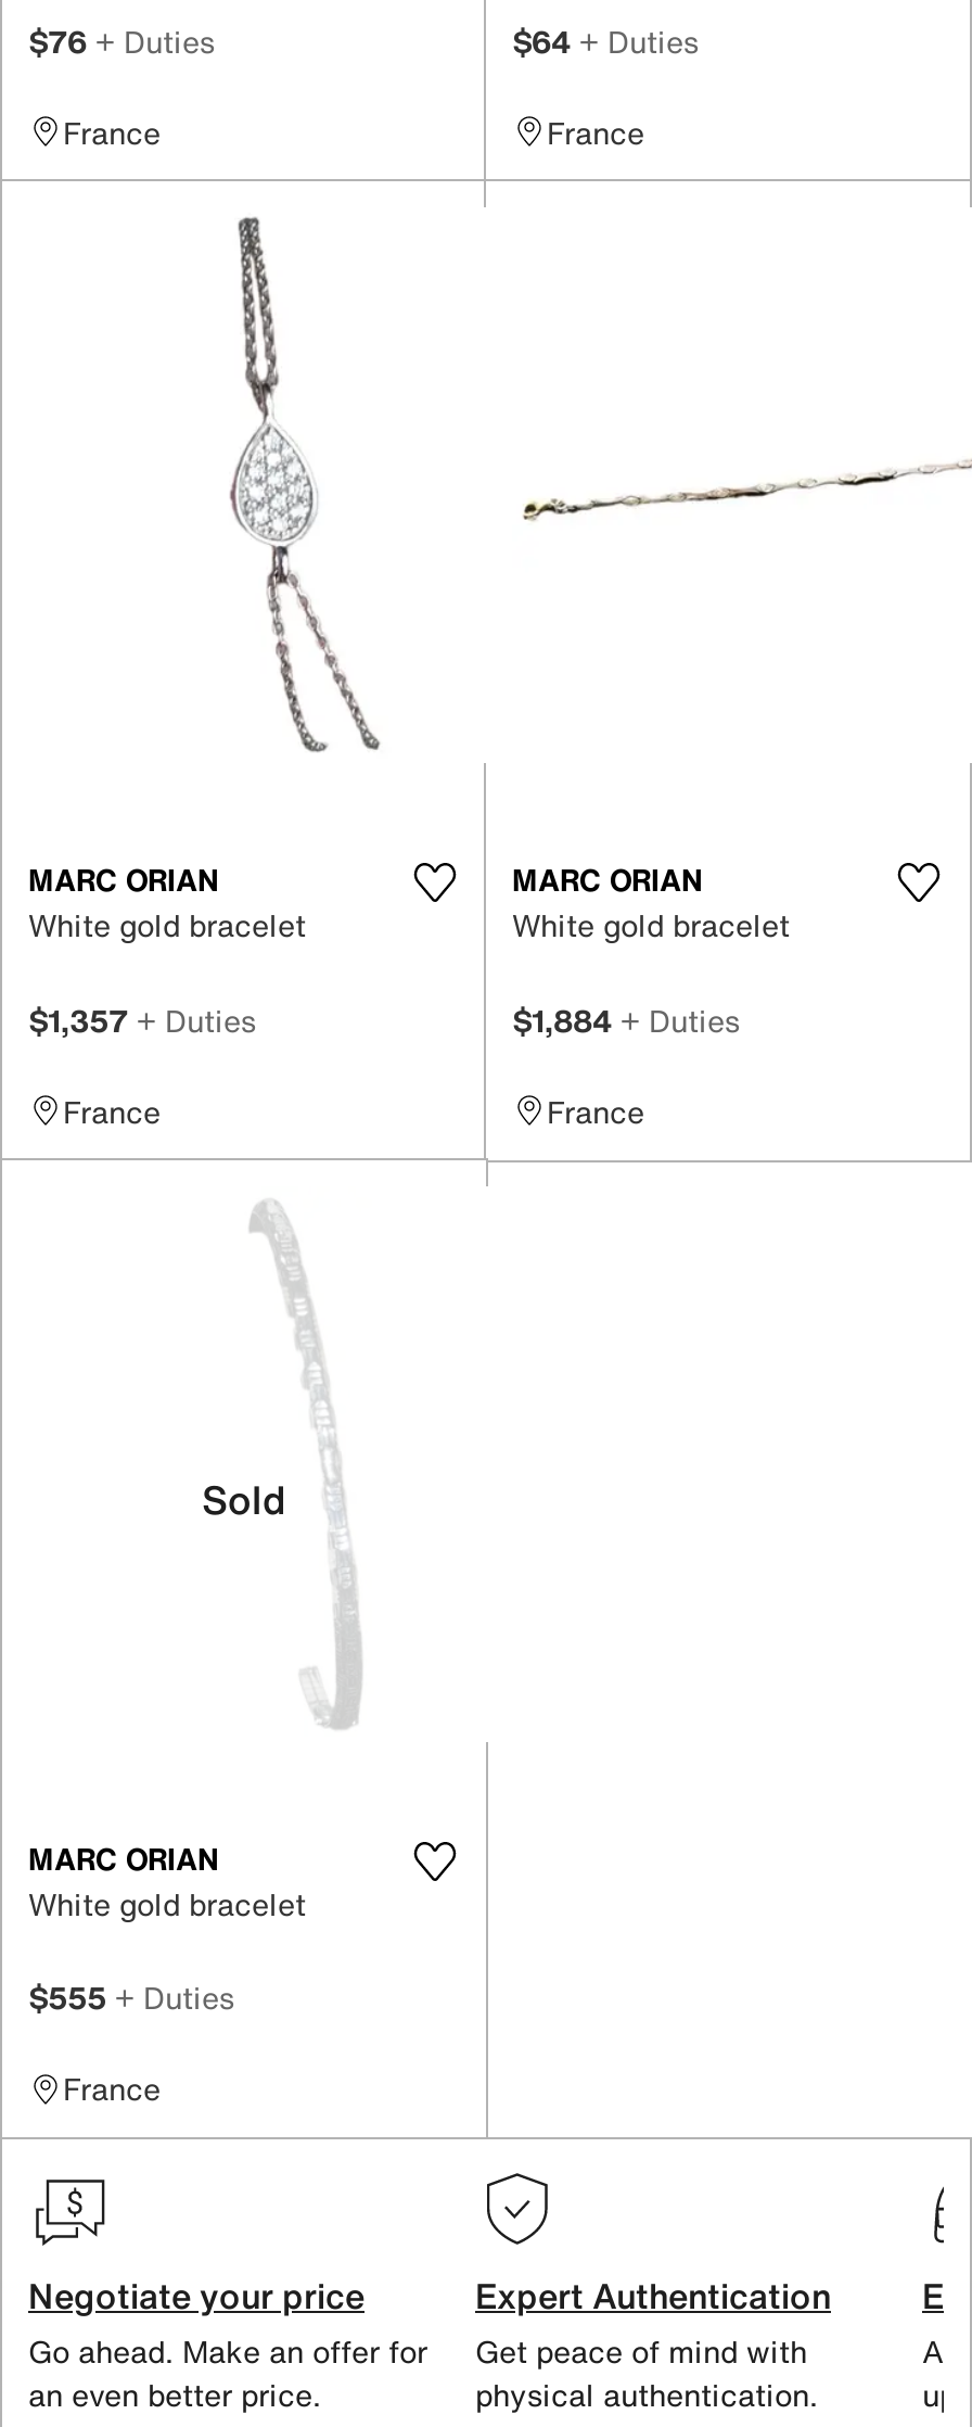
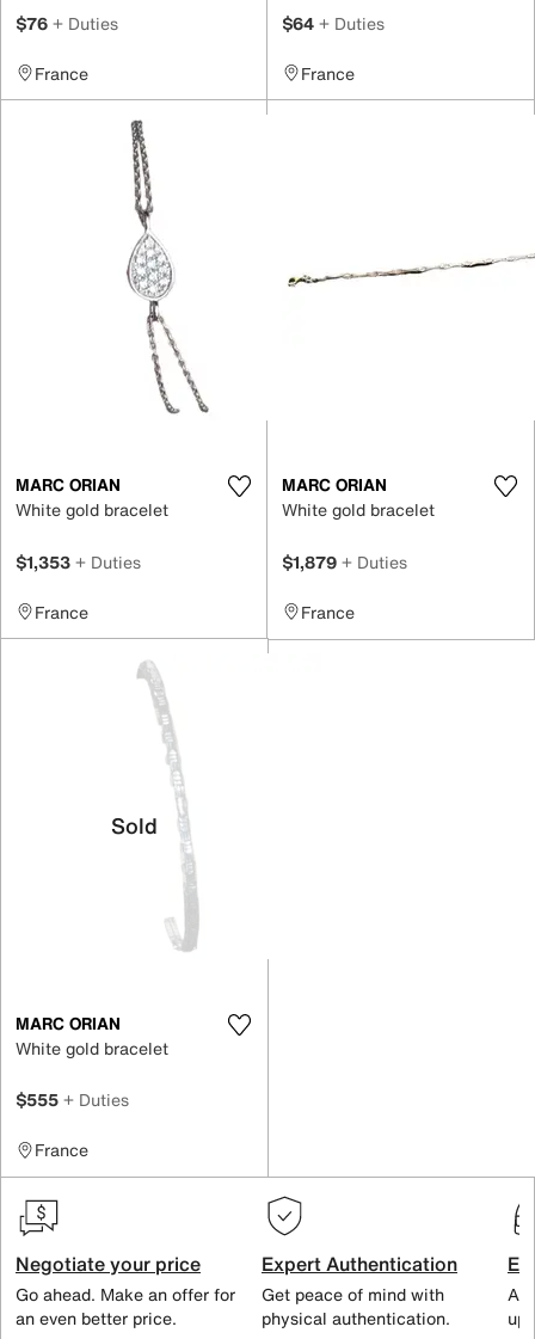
- $1,357 + Duties
+ $1,353 + Duties

- $1,884 + Duties
+ $1,879 + Duties
